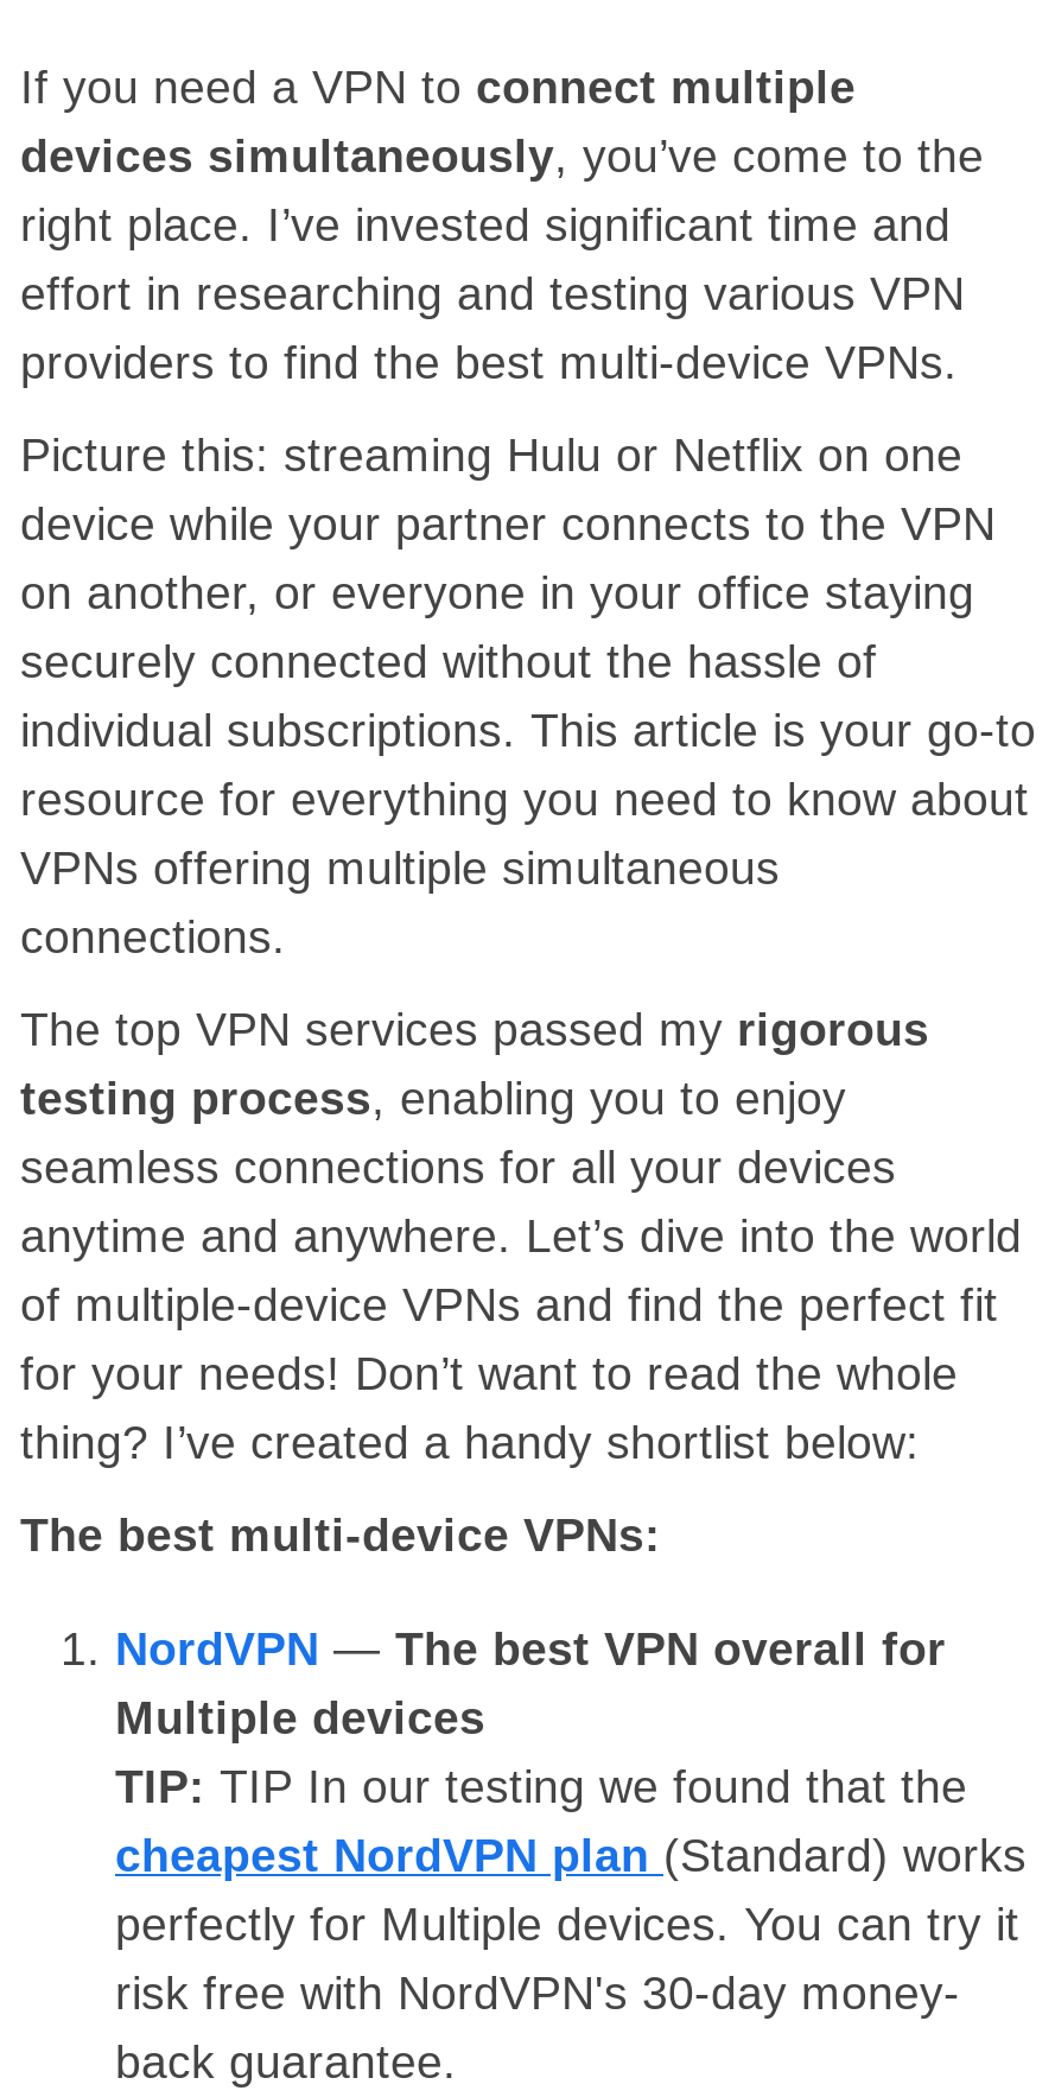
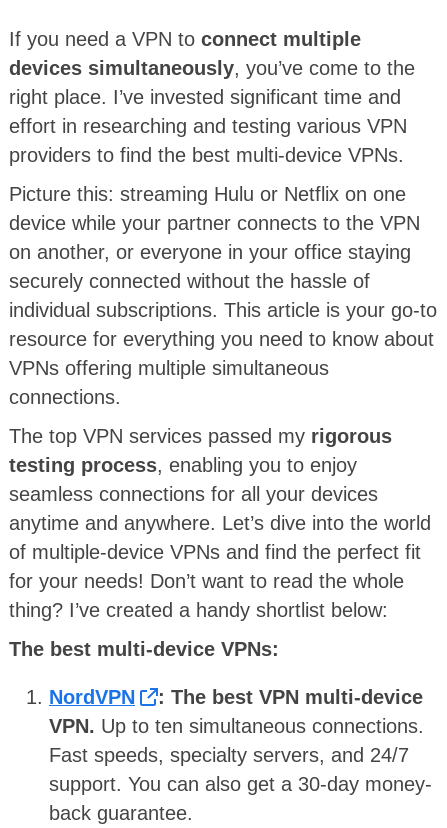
- NordVPN — The best VPN overall for
- Multiple devices
- TIP: TIP In our testing we found that the
- cheapest NordVPN plan (Standard) works
- perfectly for Multiple devices. You can try it
- risk free with NordVPN's 30-day money-
+ NordVPN
+ : The best VPN multi-device
+ VPN. Up to ten simultaneous connections.
+ Fast speeds, specialty servers, and 24/7
+ support. You can also get a 30-day money-
